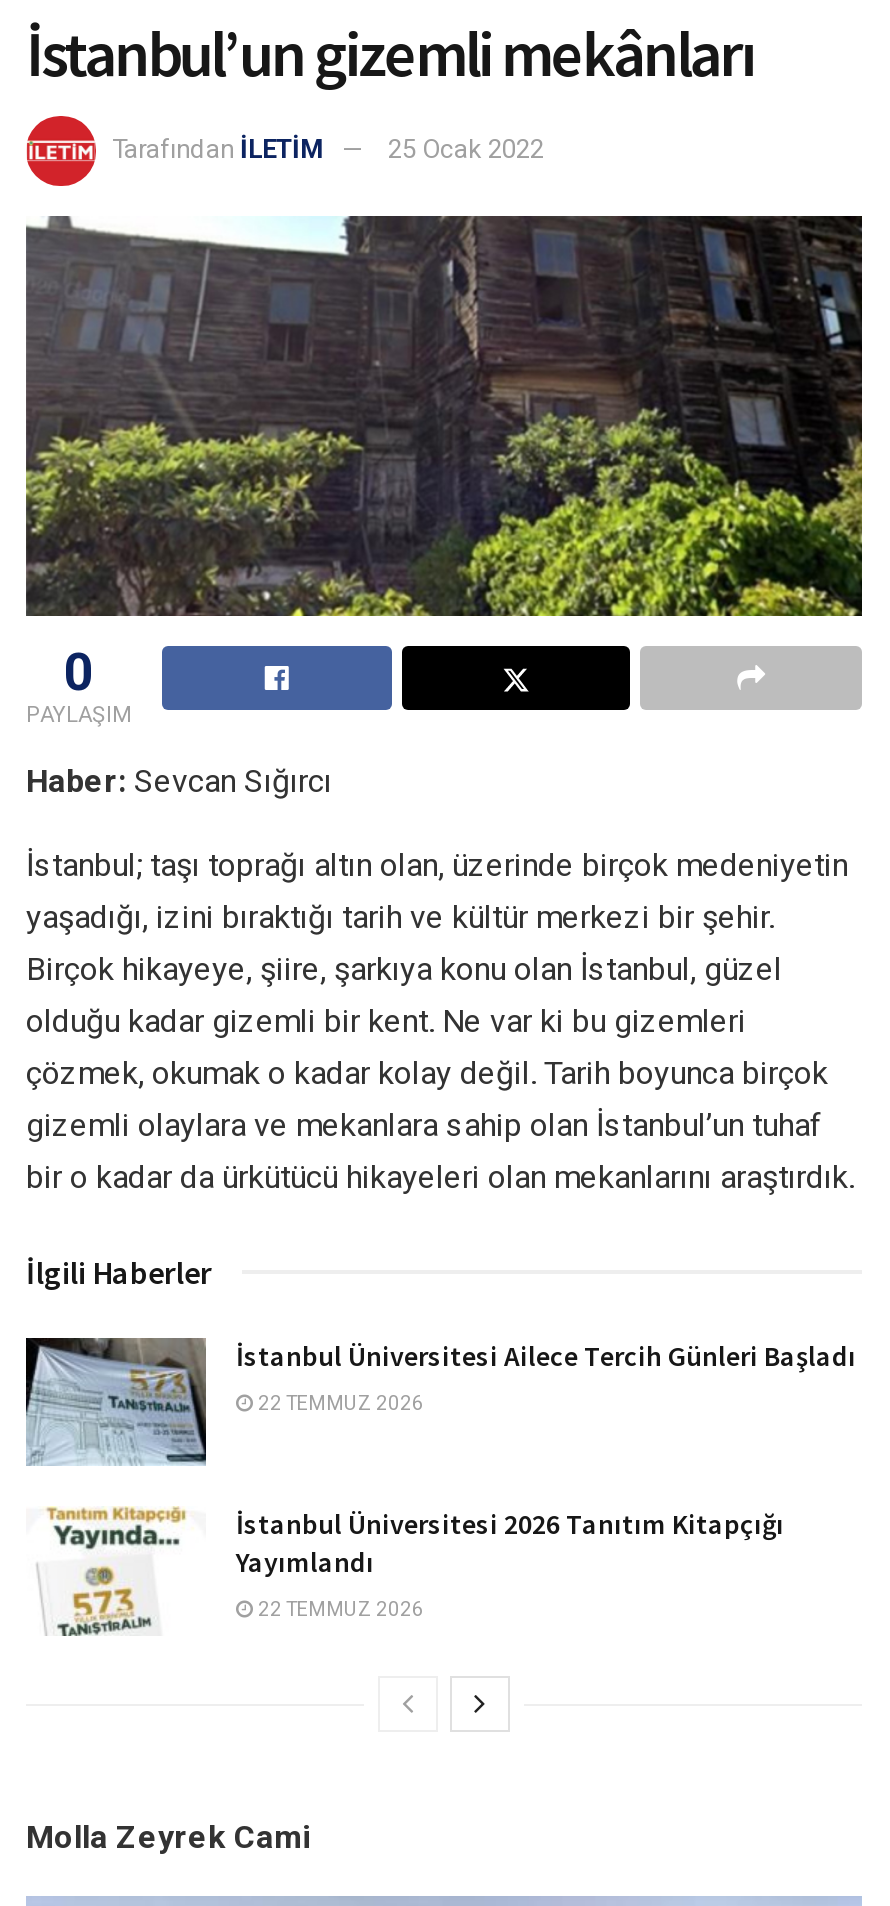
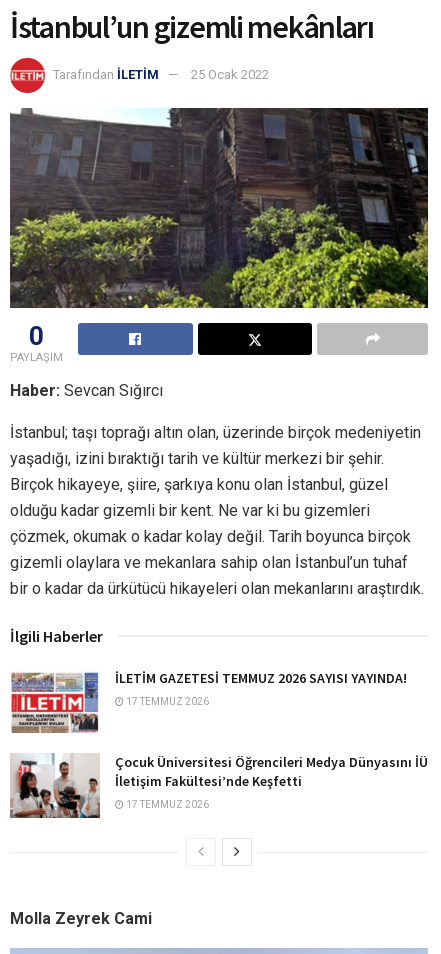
- [image]
- İstanbul Üniversitesi Ailece Tercih Günleri Başladı
+ [image]
+ İLETİM GAZETESİ TEMMUZ 2026 SAYISI YAYINDA!

- 22 TEMMUZ 2026
+ 17 TEMMUZ 2026

- [image]
- İstanbul Üniversitesi 2026 Tanıtım Kitapçığı
- Yayımlandı
+ [image]
+ Çocuk Üniversitesi Öğrencileri Medya Dünyasını İÜ
+ İletişim Fakültesi’nde Keşfetti

- 22 TEMMUZ 2026
+ 17 TEMMUZ 2026
